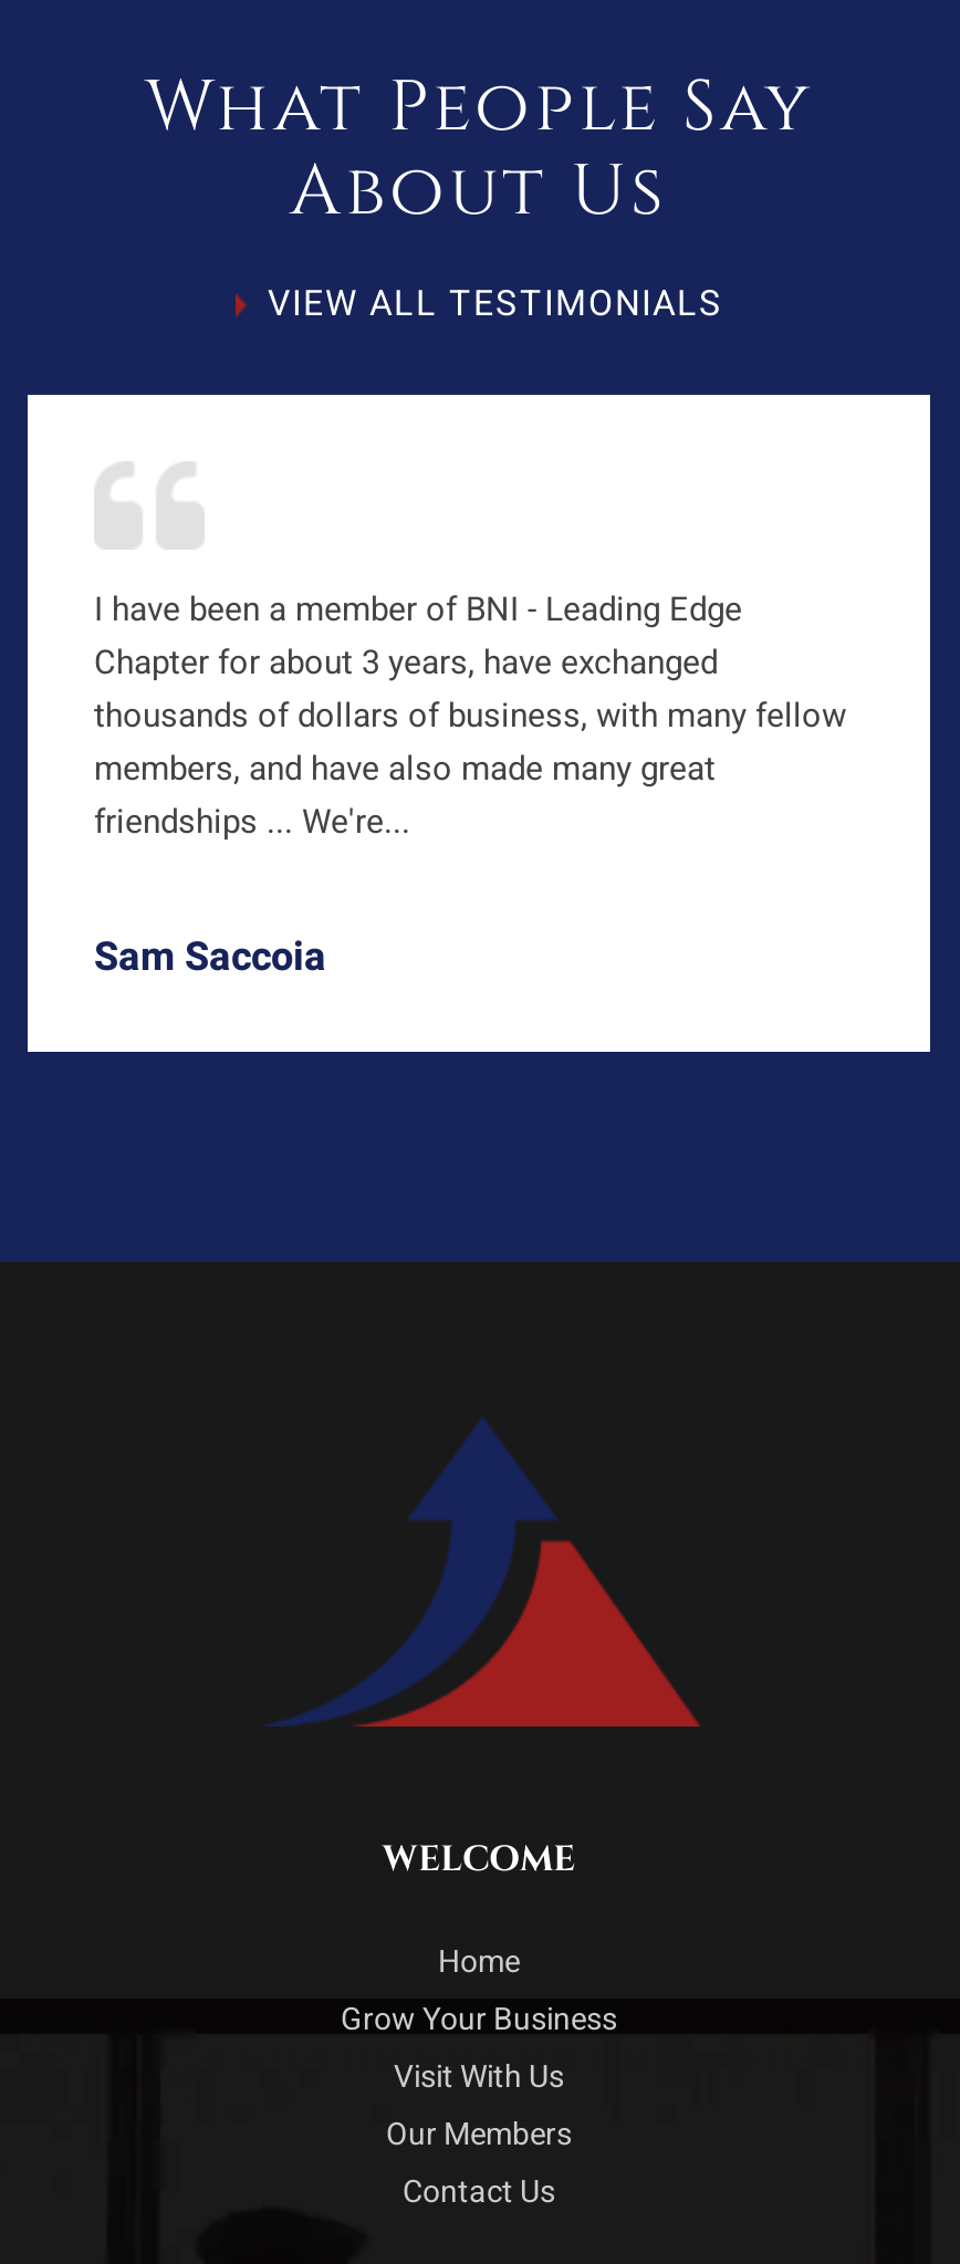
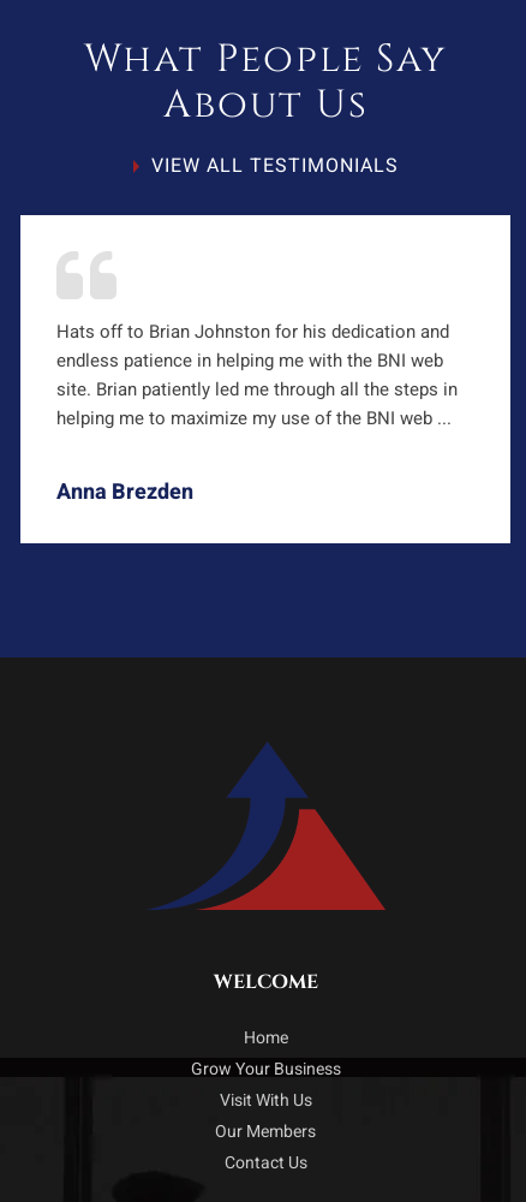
- I have been a member of BNI - Leading Edge
- Chapter for about 3 years, have exchanged
- thousands of dollars of business, with many fellow
- members, and have also made many great
- friendships ... We're...
+ Hats off to Brian Johnston for his dedication and
+ endless patience in helping me with the BNI web
+ site. Brian patiently led me through all the steps in
+ helping me to maximize my use of the BNI web ...

- Sam Saccoia
+ Anna Brezden
